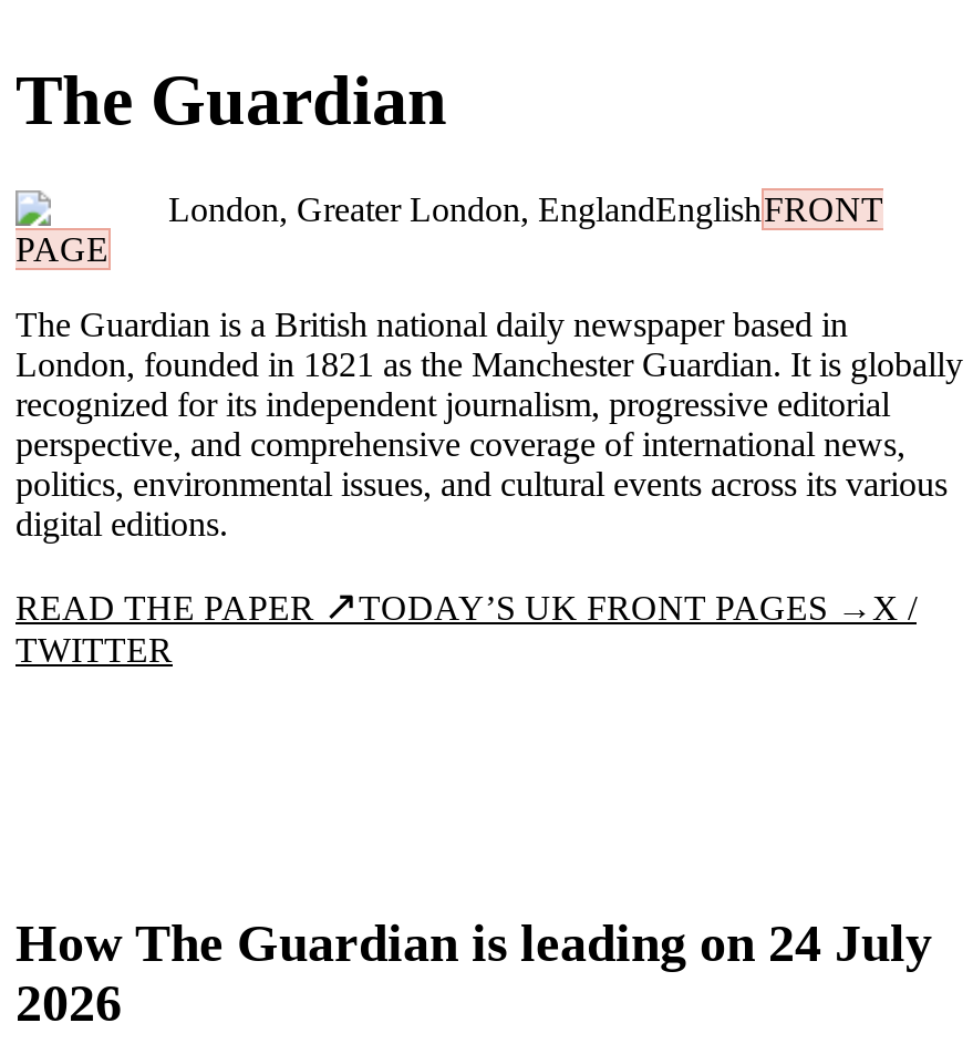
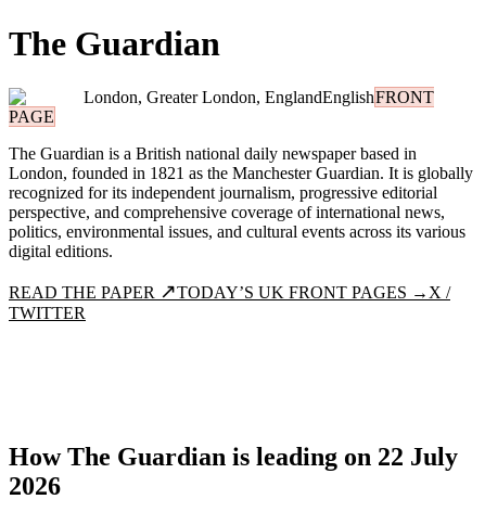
- How The Guardian is leading on 24 July
+ How The Guardian is leading on 22 July
